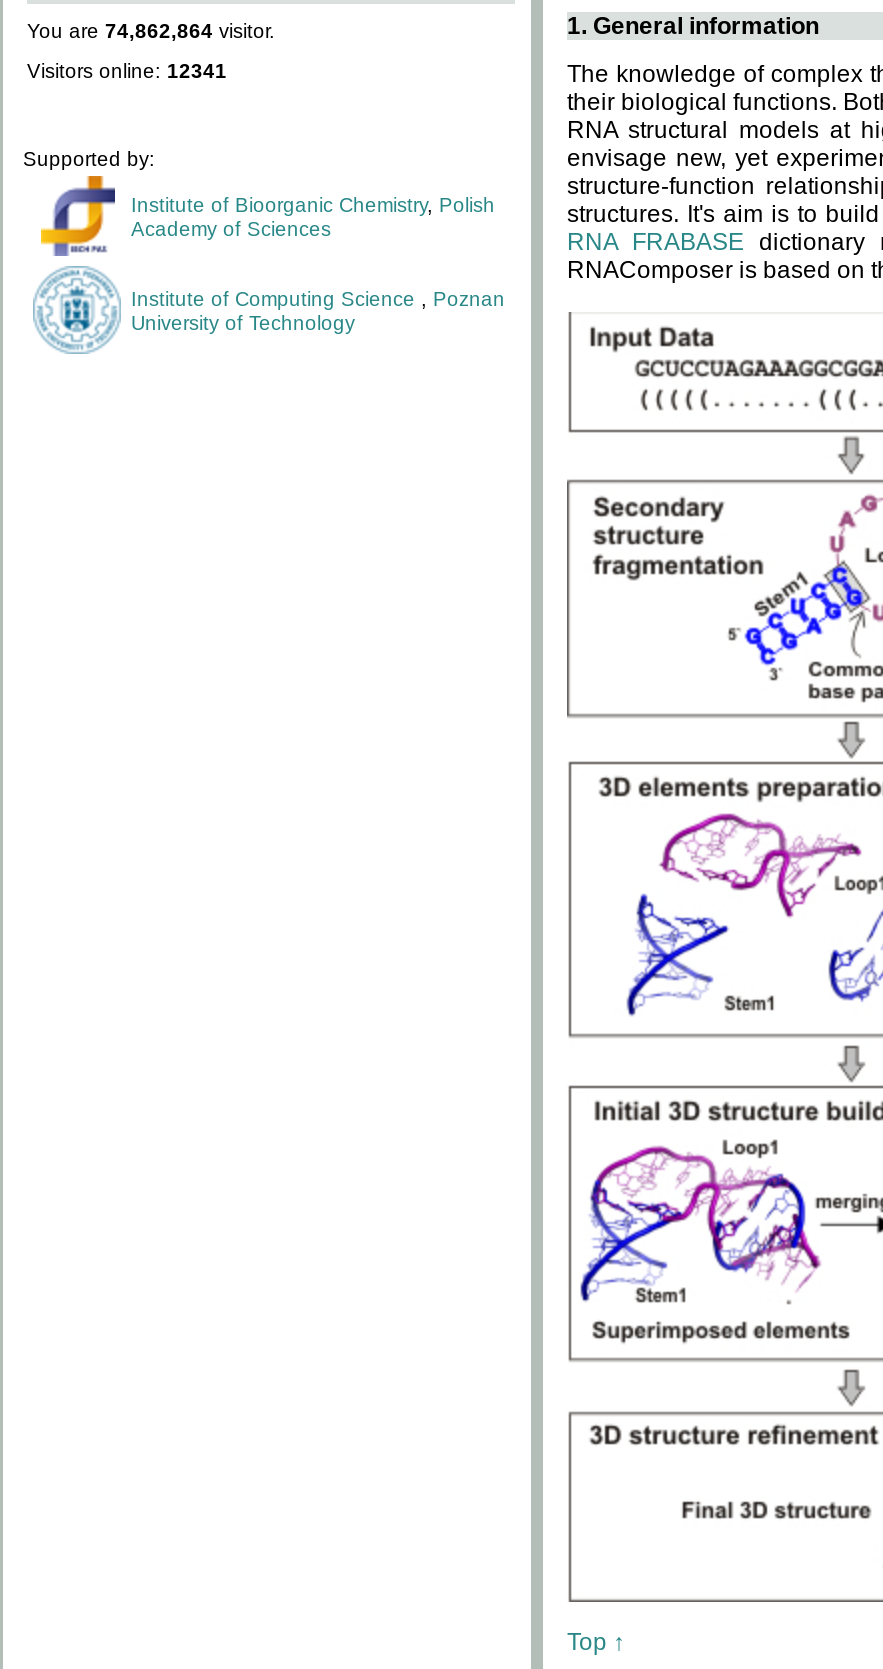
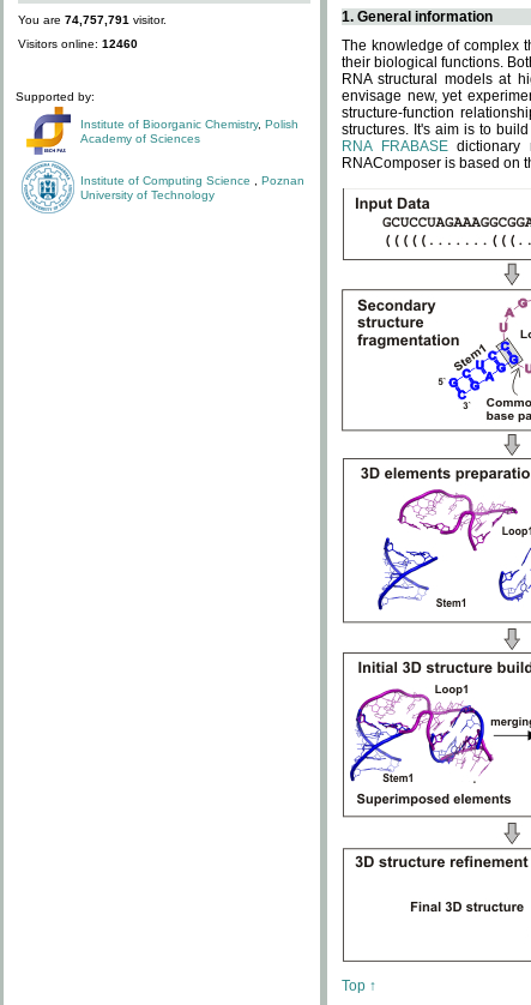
- You are 74,862,864 visitor.
+ You are 74,757,791 visitor.

- Visitors online: 12341
+ Visitors online: 12460
